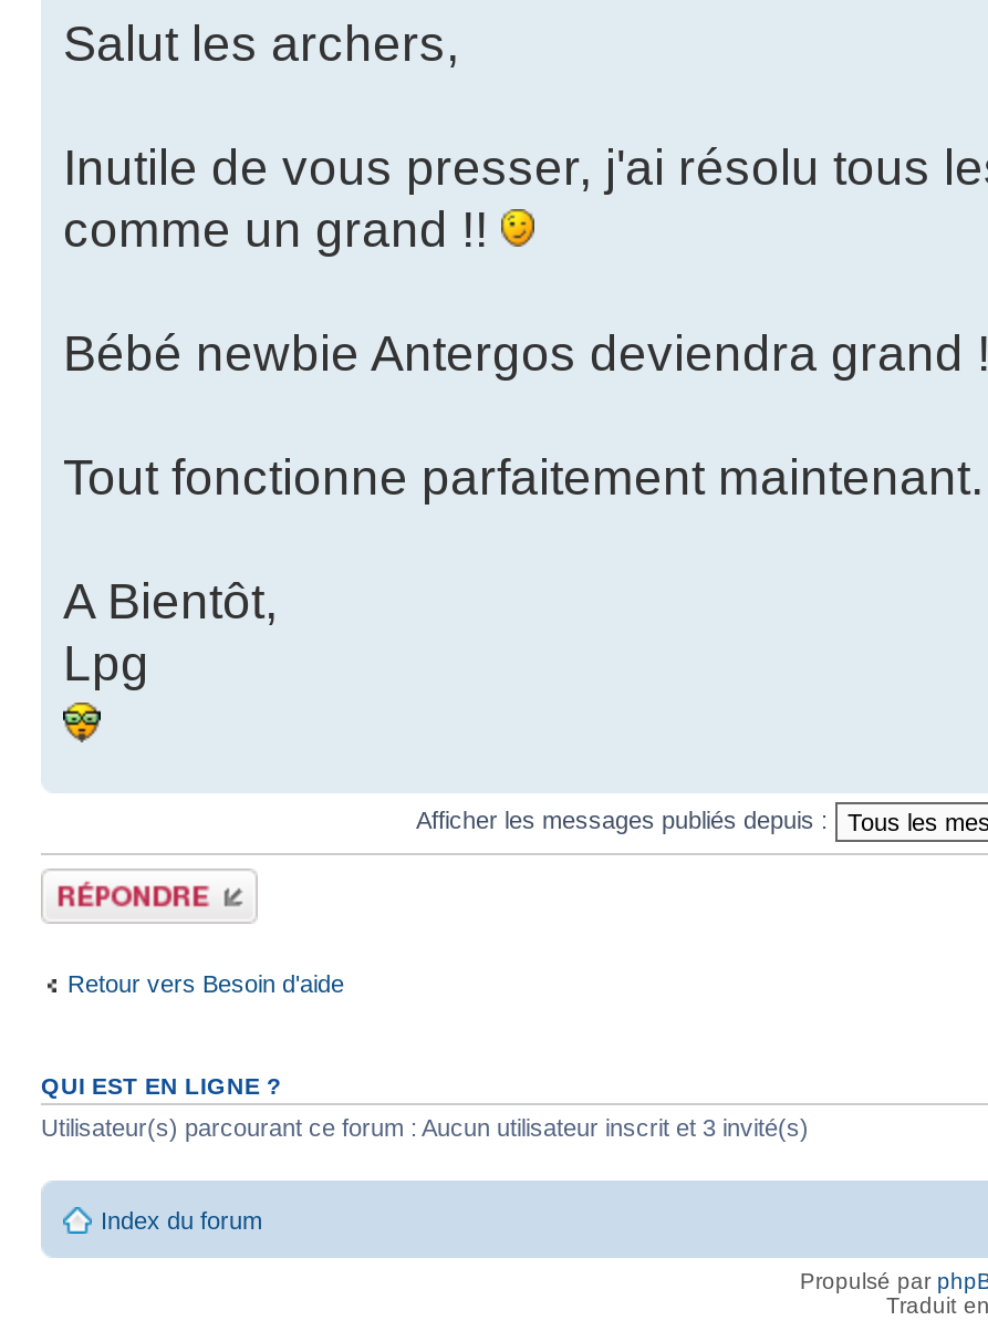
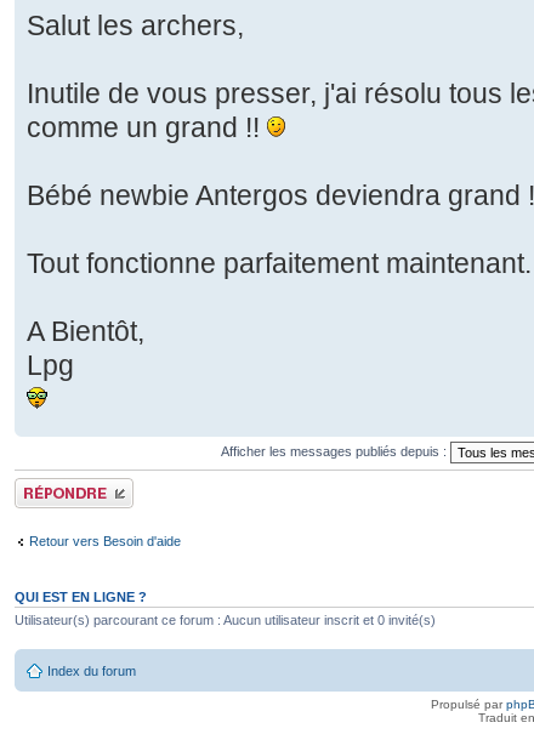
- Utilisateur(s) parcourant ce forum : Aucun utilisateur inscrit et 3 invité(s)
+ Utilisateur(s) parcourant ce forum : Aucun utilisateur inscrit et 0 invité(s)
